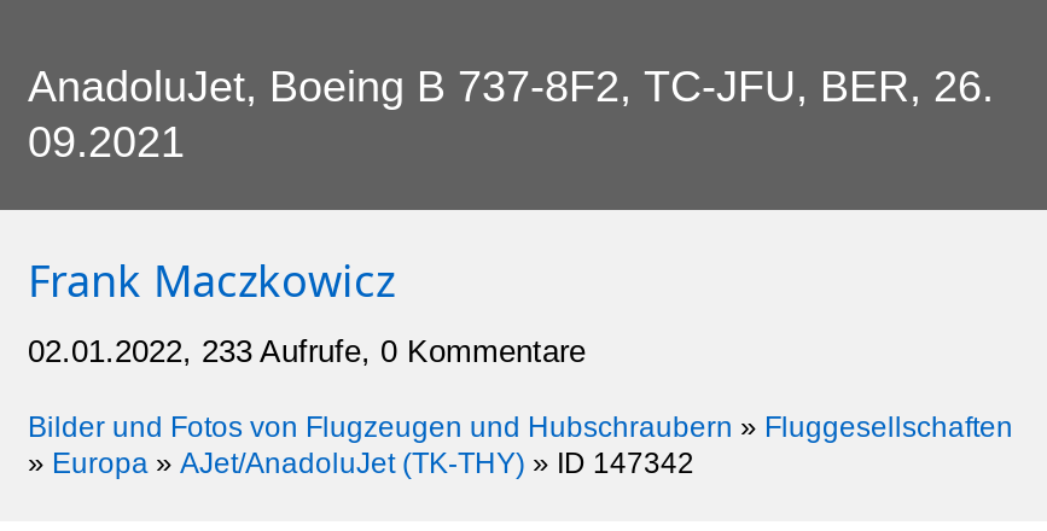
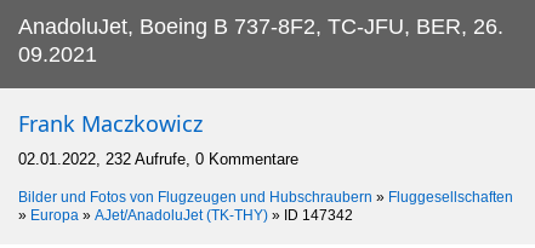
- 02.01.2022, 233 Aufrufe, 0 Kommentare
+ 02.01.2022, 232 Aufrufe, 0 Kommentare
